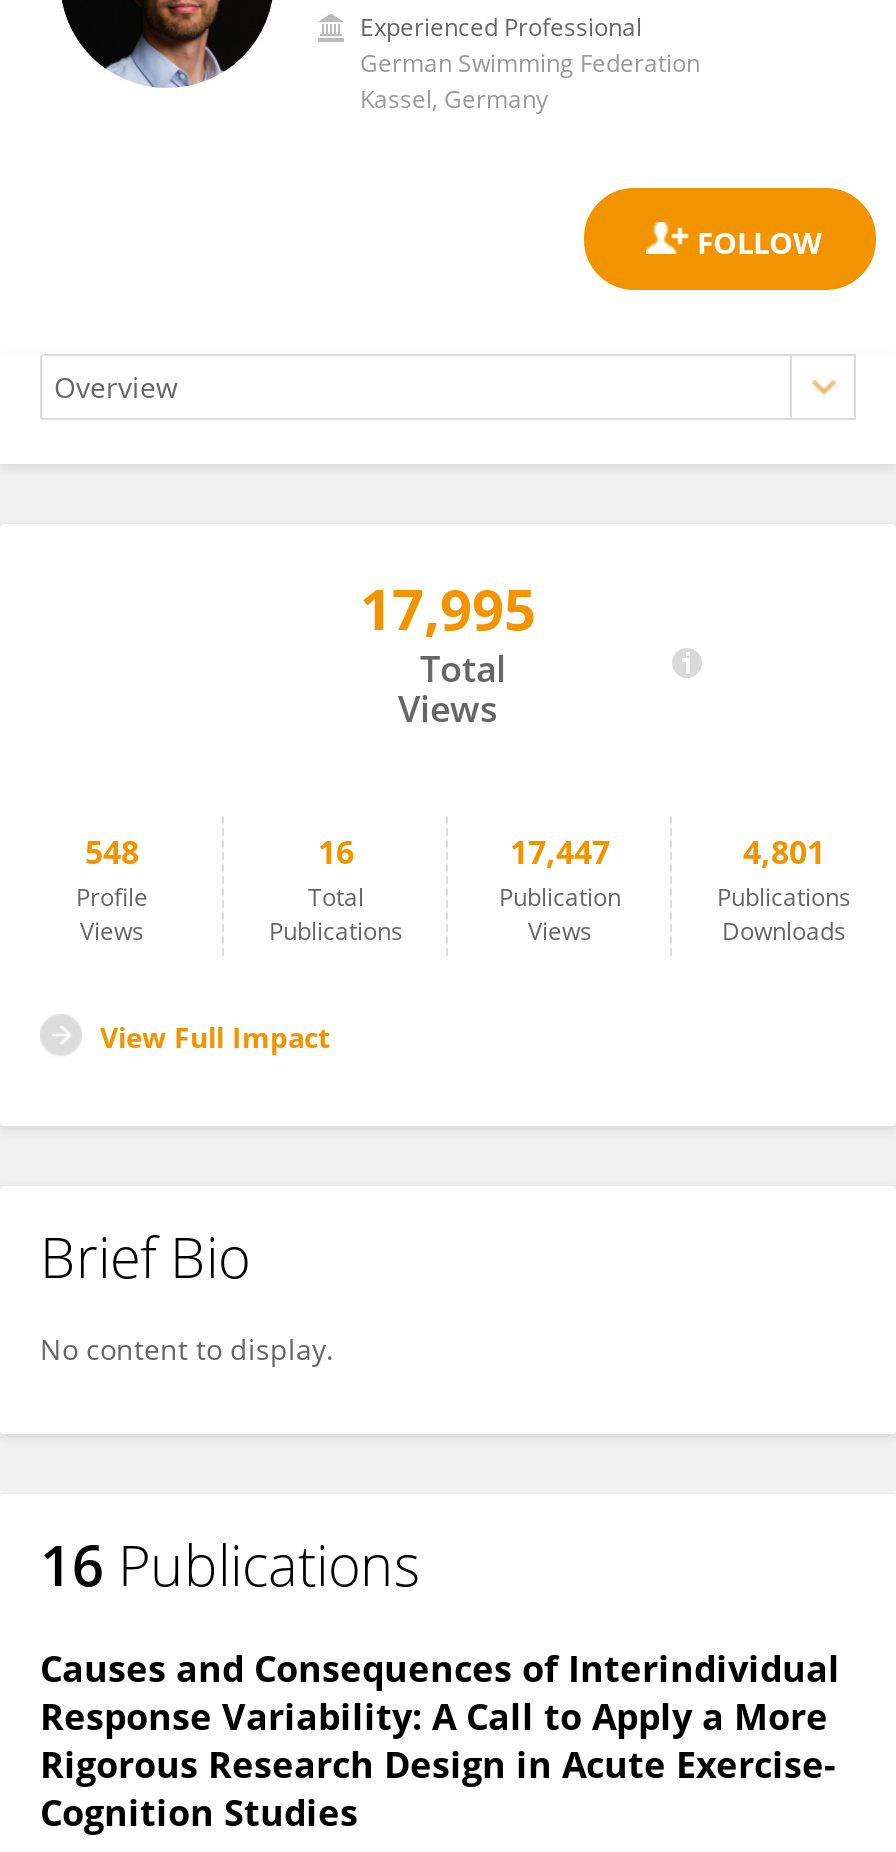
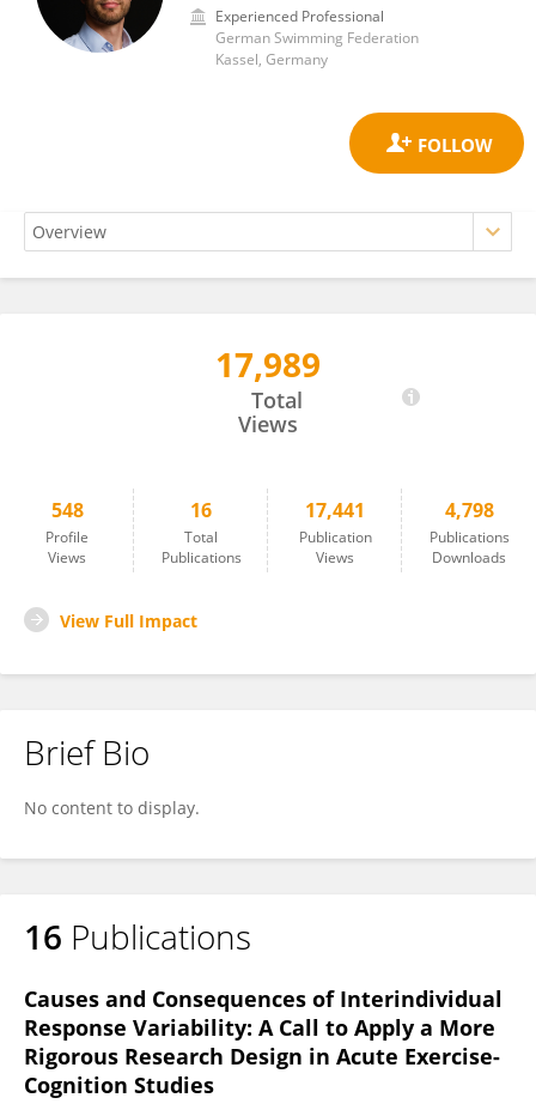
- 17,995
+ 17,989

- 17,447
+ 17,441

- 4,801
+ 4,798
